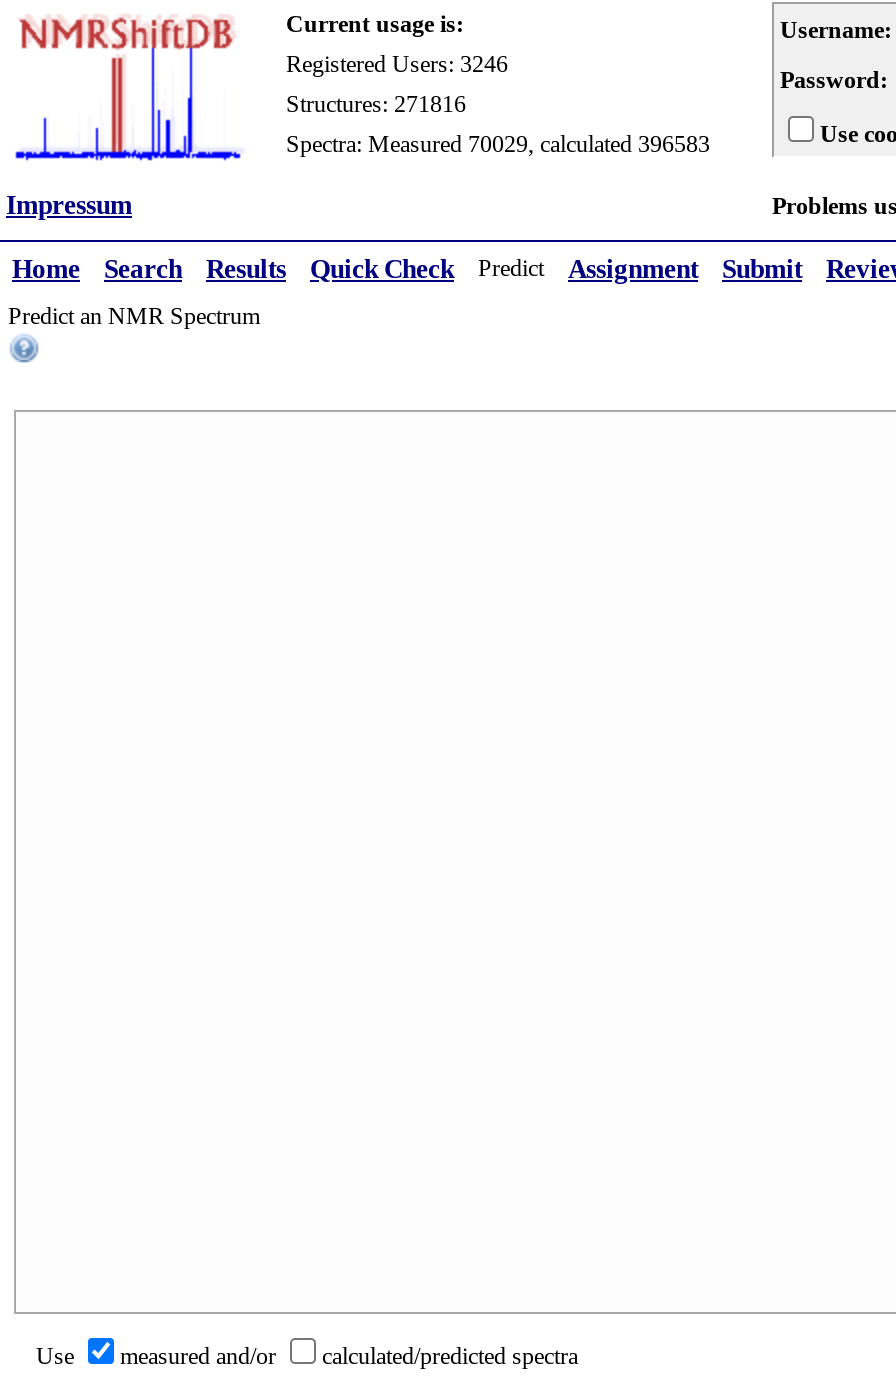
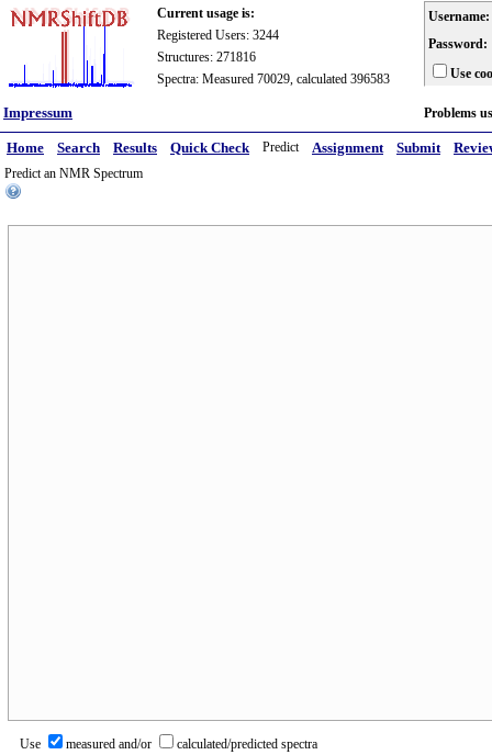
- Registered Users: 3246
+ Registered Users: 3244
